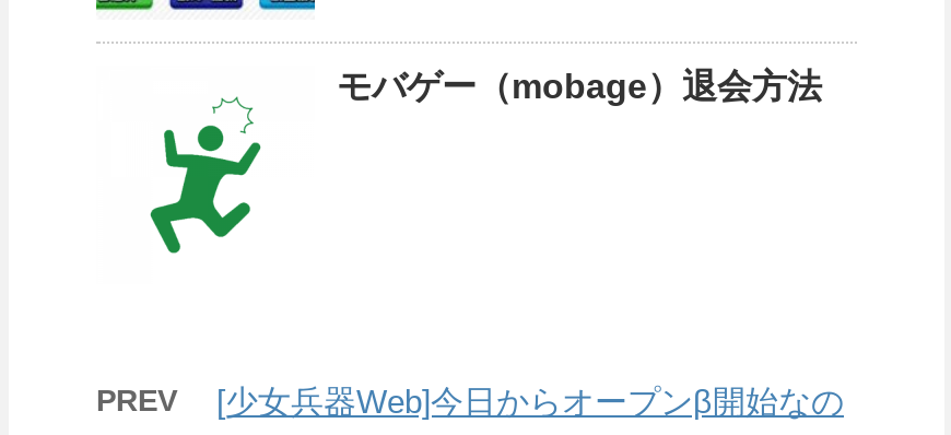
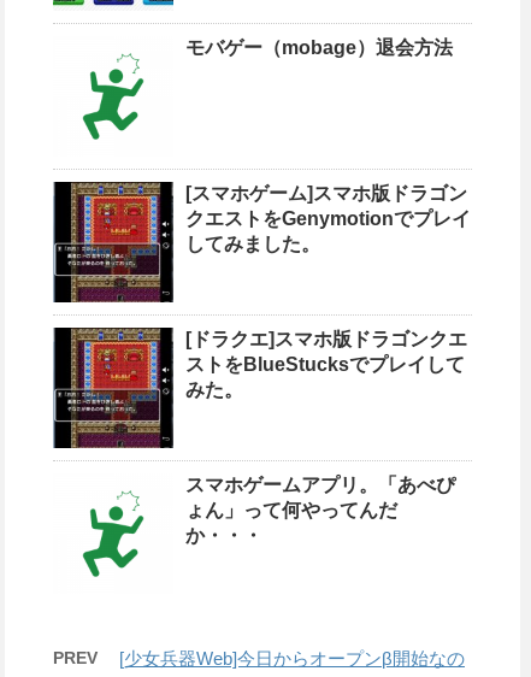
+ [image]
+ [スマホゲーム]スマホ版ドラゴン
+ クエストをGenymotionでプレイ
+ してみました。

+ [image]
+ [ドラクエ]スマホ版ドラゴンクエ
+ ストをBlueStucksでプレイして
+ みた。

+ スマホゲームアプリ。「あべぴ
+ ょん」って何やってんだ
+ か・・・
